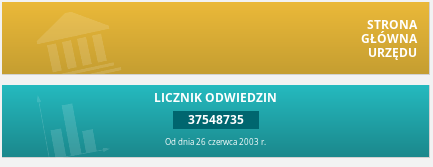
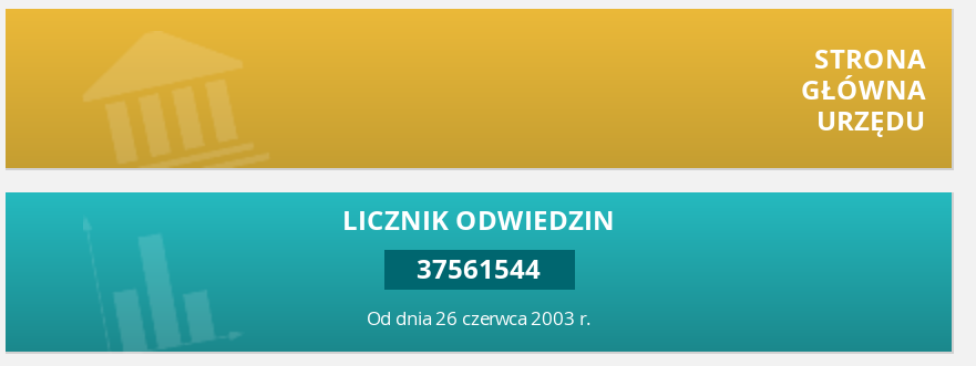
- 37548735
+ 37561544
